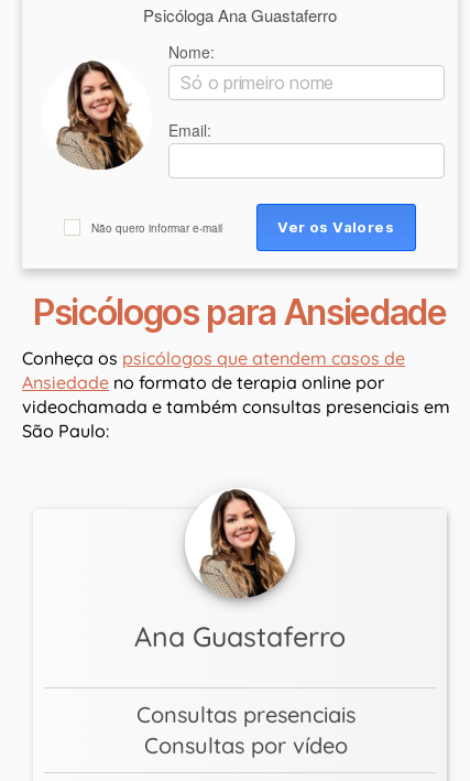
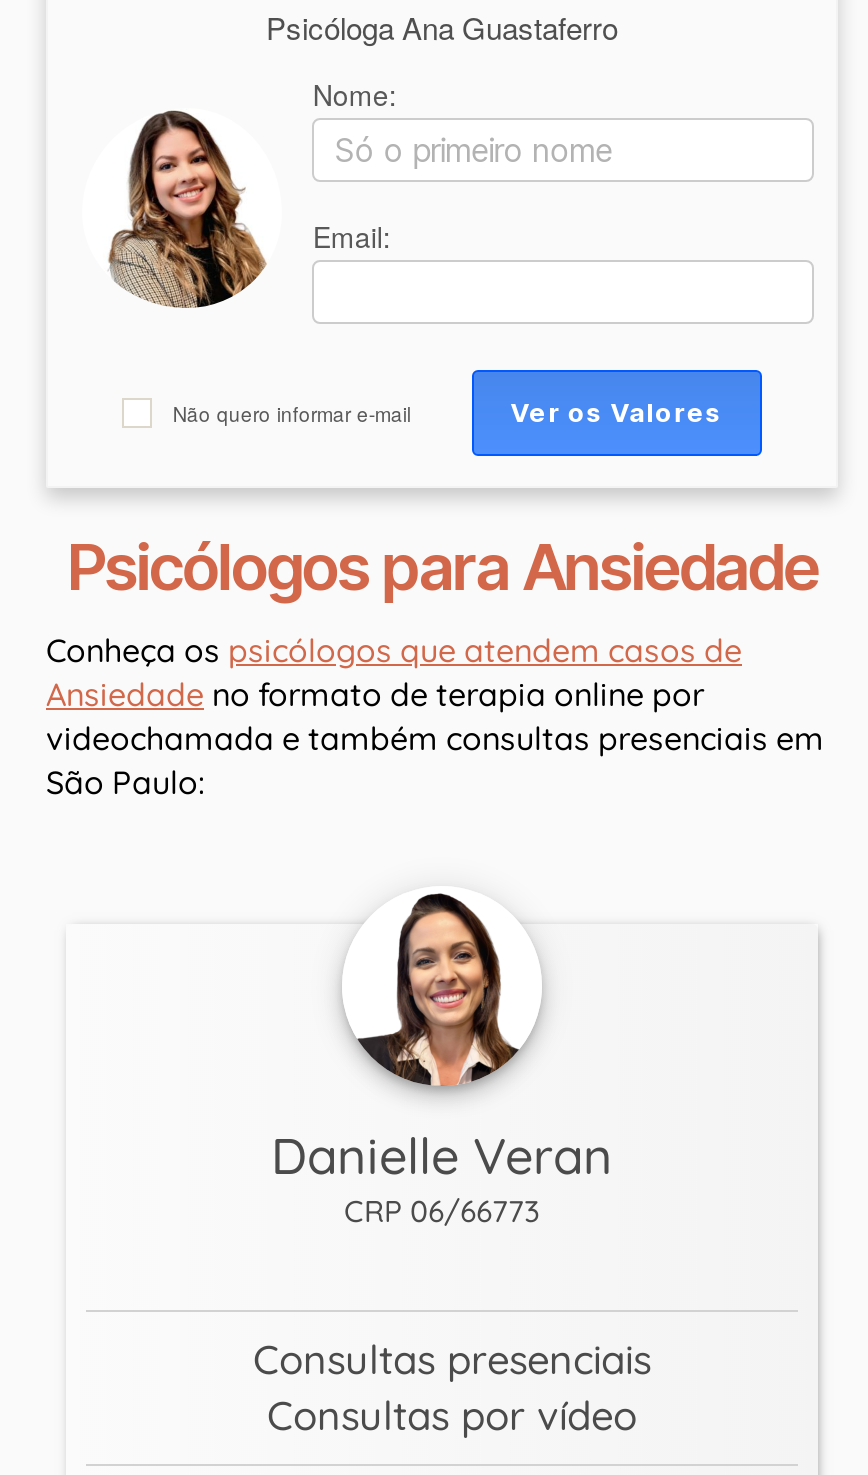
- [image]
- Ana Guastaferro
+ [image]
+ Danielle Veran
+ CRP 06/66773
